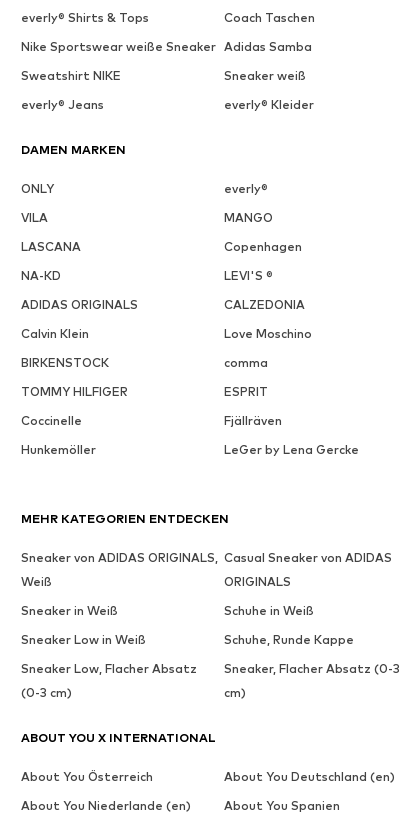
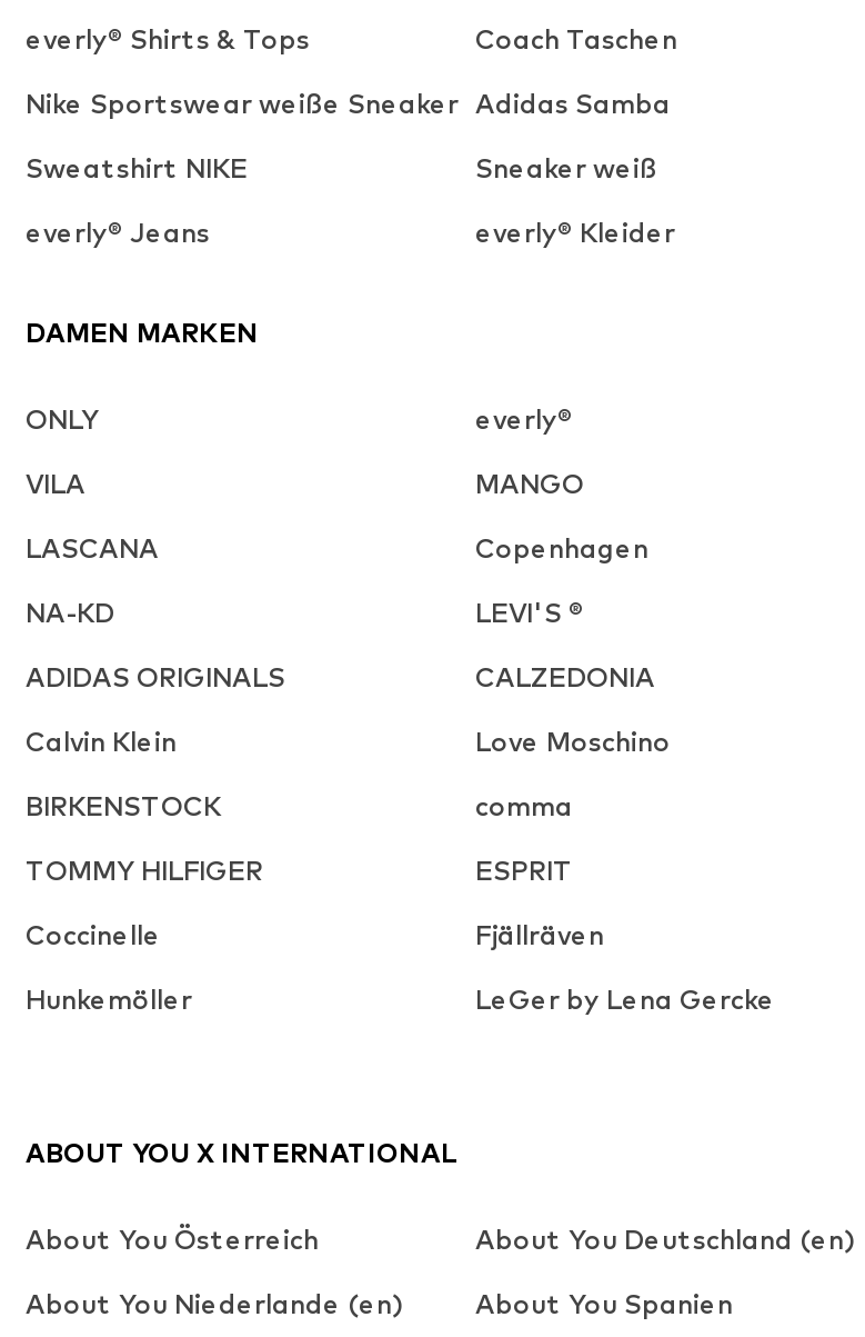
- MEHR KATEGORIEN ENTDECKEN
- Sneaker von ADIDAS ORIGINALS,
- Weiß

- Casual Sneaker von ADIDAS
- ORIGINALS
- Sneaker in Weiß
- Schuhe in Weiß
- Sneaker Low in Weiß
- Schuhe, Runde Kappe
- Sneaker Low, Flacher Absatz
- (0-3 cm)

- Sneaker, Flacher Absatz (0-3
- cm)
